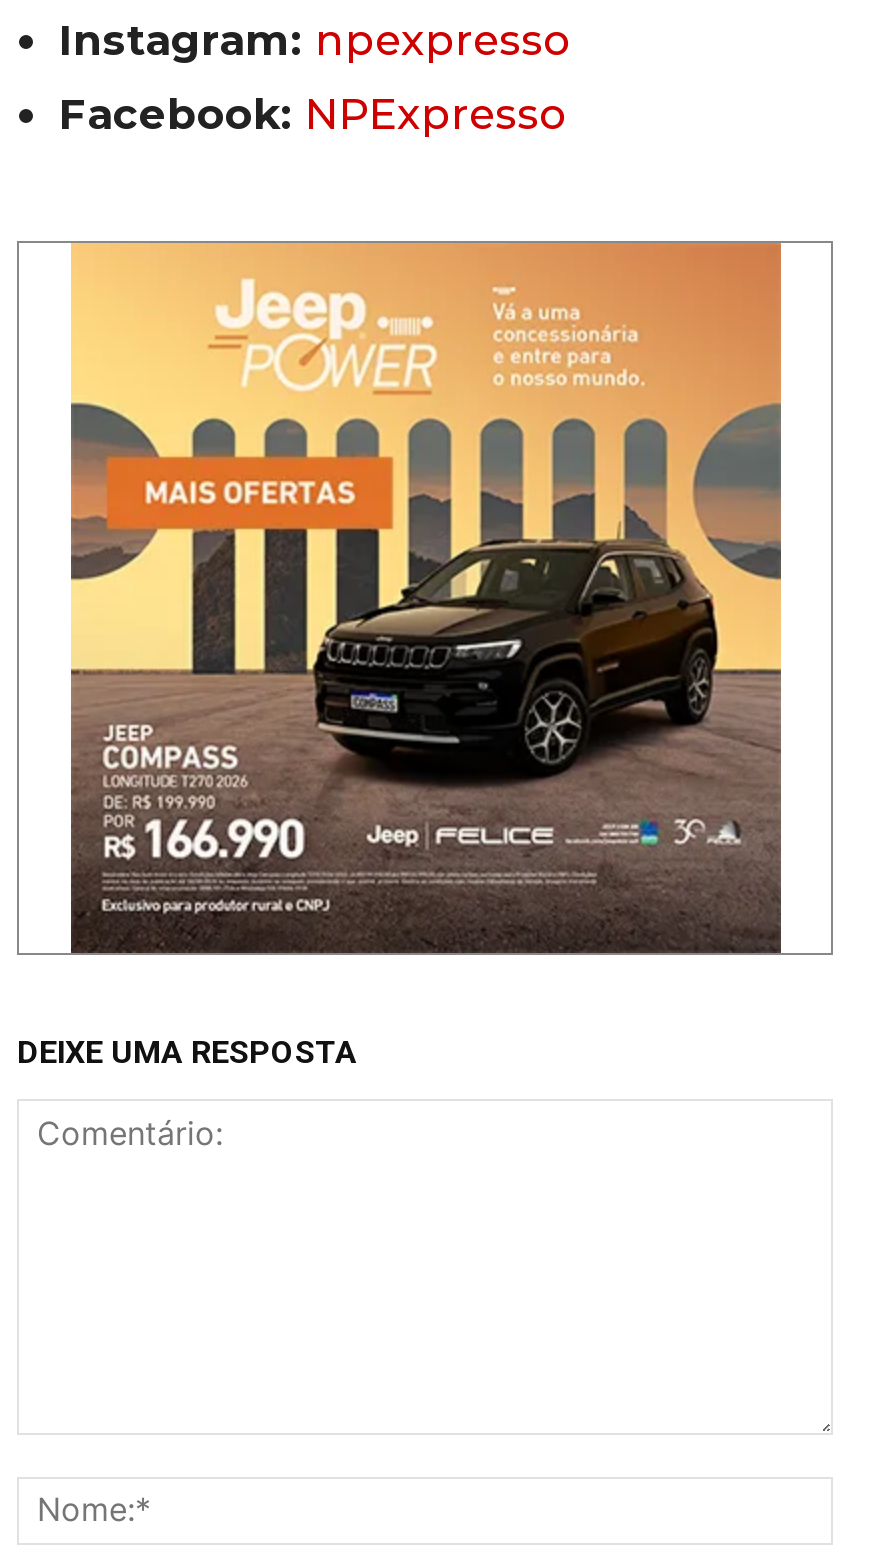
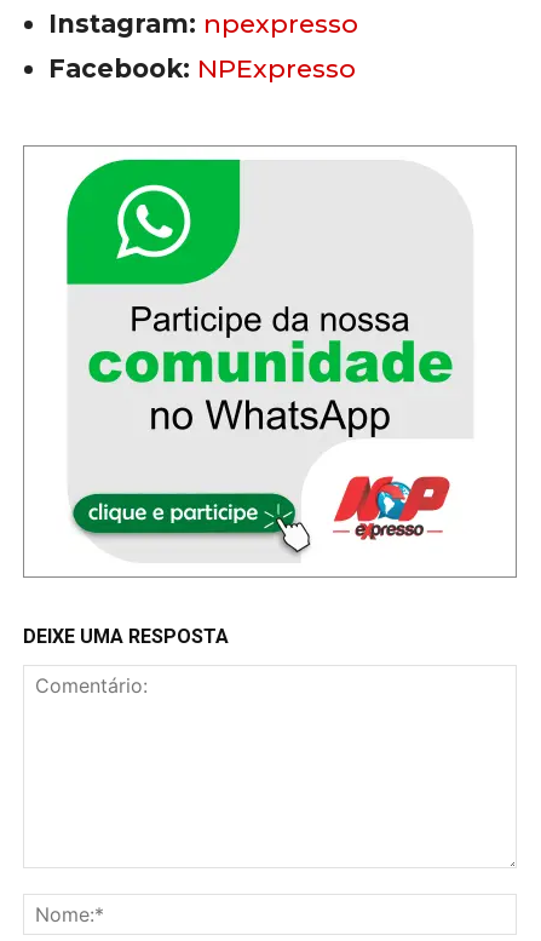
- [image]
+ [image]
